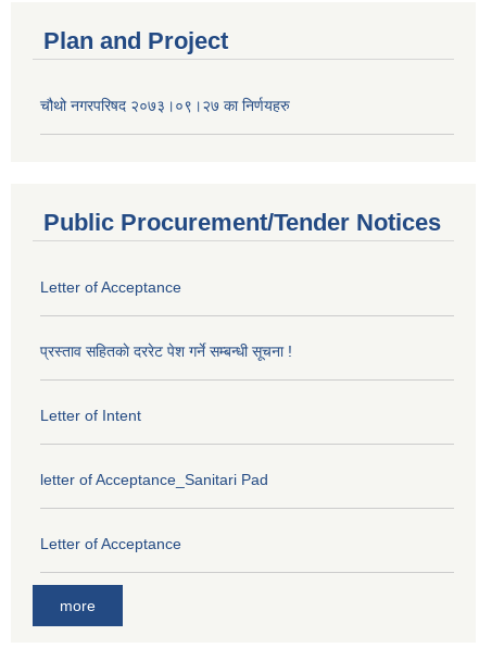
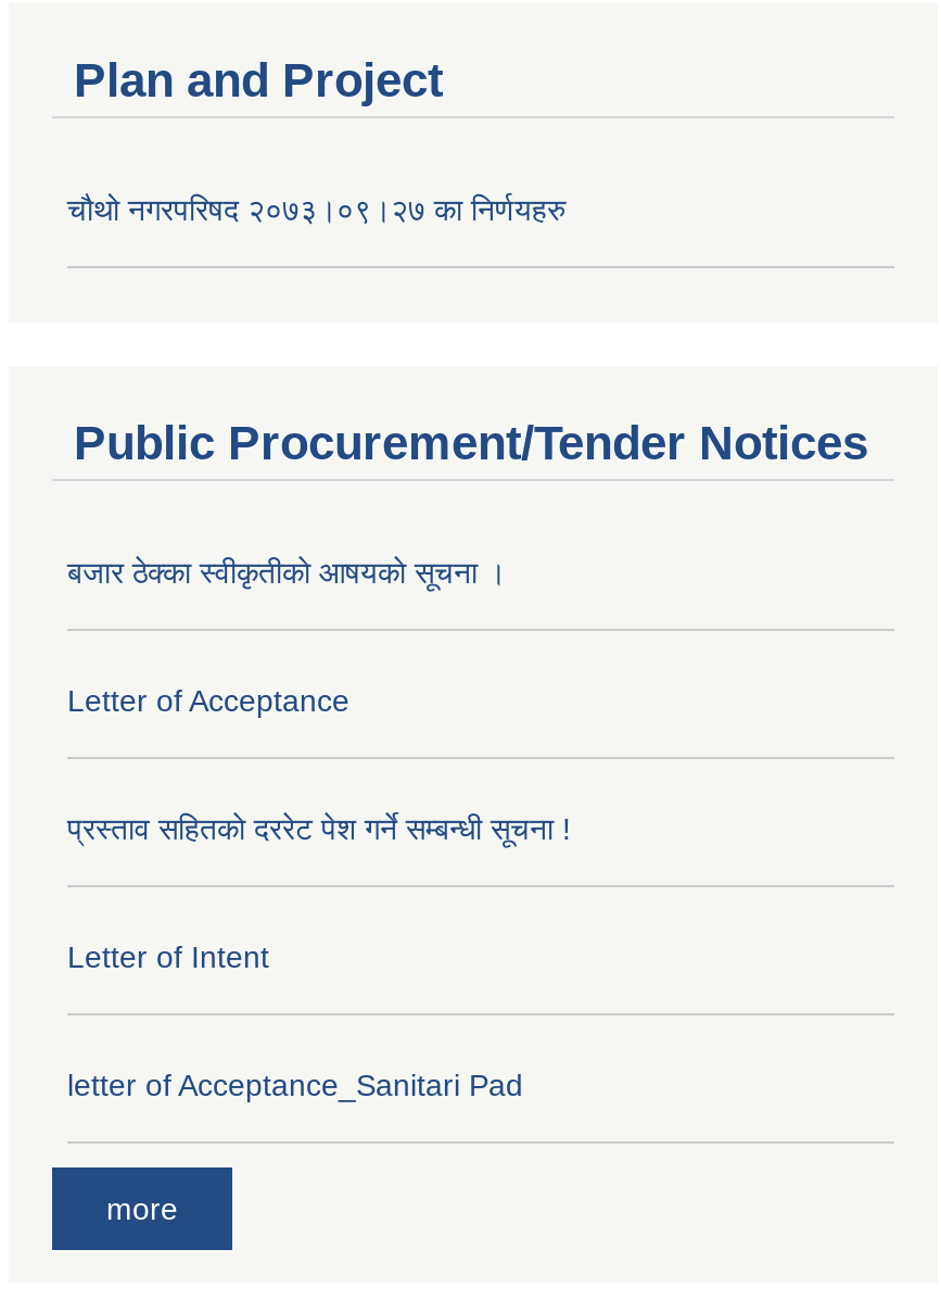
+ बजार ठेक्का स्वीकृतीकाे आषयकाे सूचना ।

moved down: Letter of Acceptance | प्रस्ताव सहितकाे दररेट पेश गर्ने सम्बन्धी सूचना ! | Letter of Intent | letter of Acceptance_Sanitari Pad

- Letter of Acceptance
